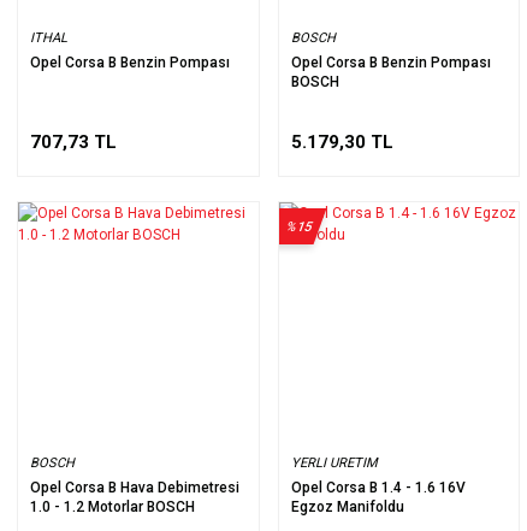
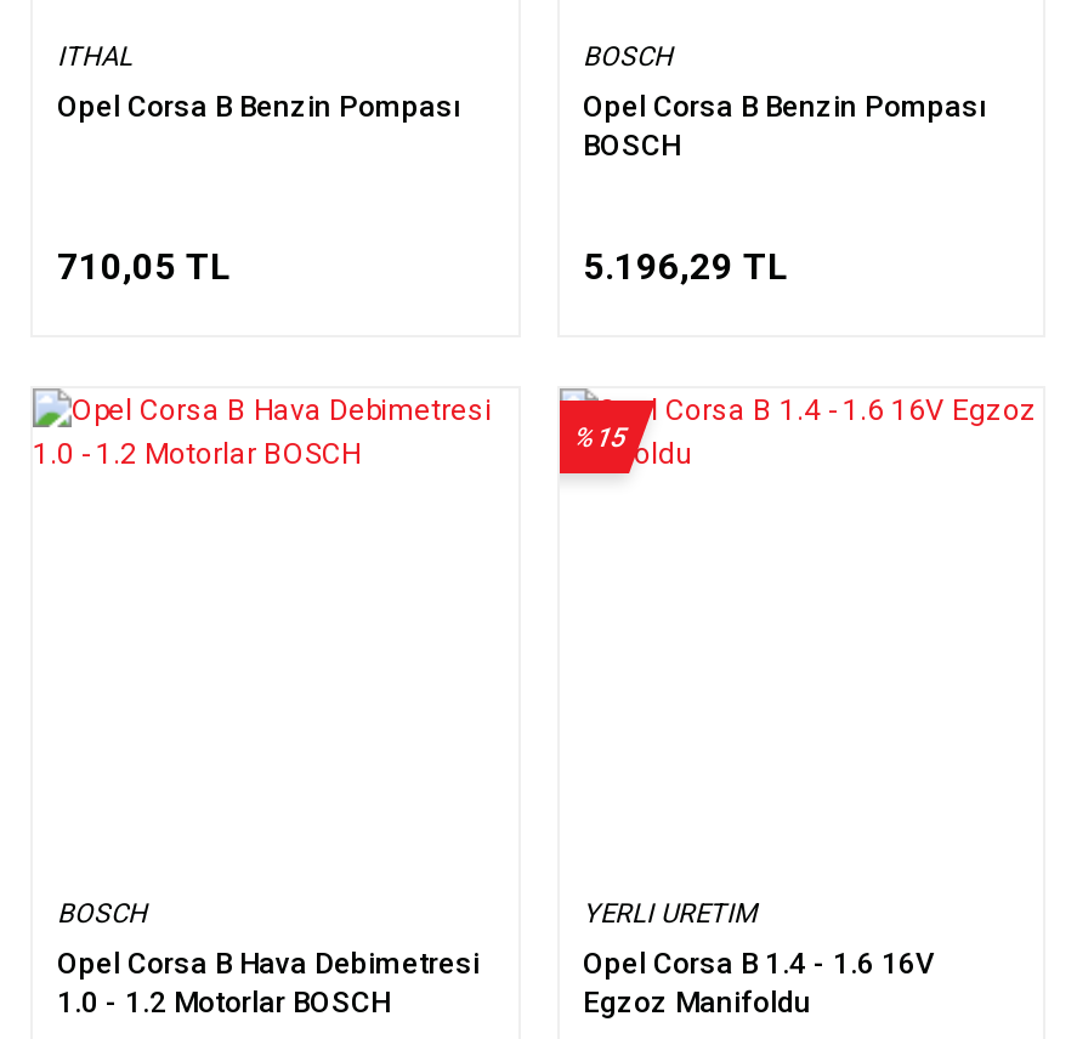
- 707,73 TL
+ 710,05 TL

- 5.179,30 TL
+ 5.196,29 TL
